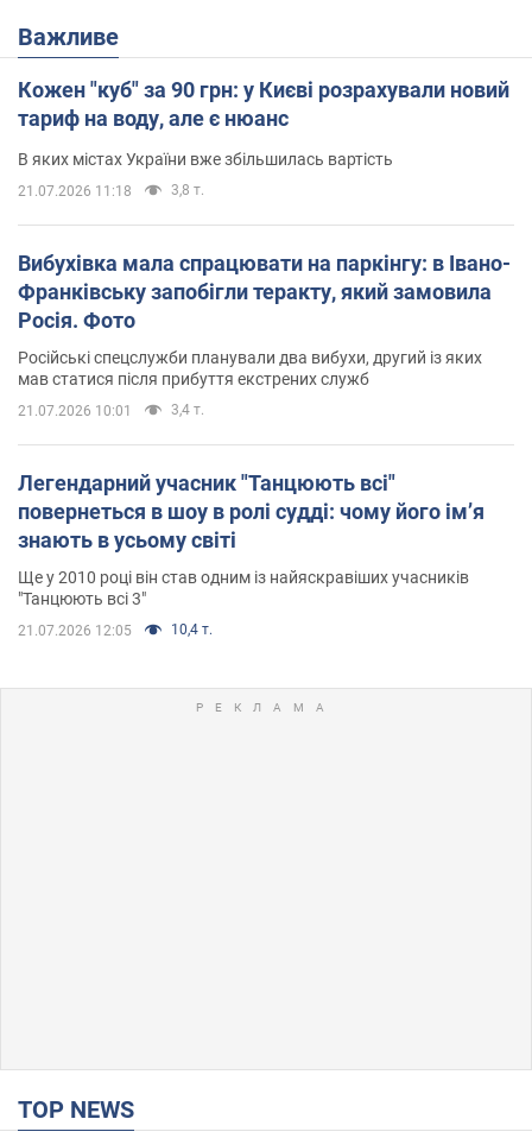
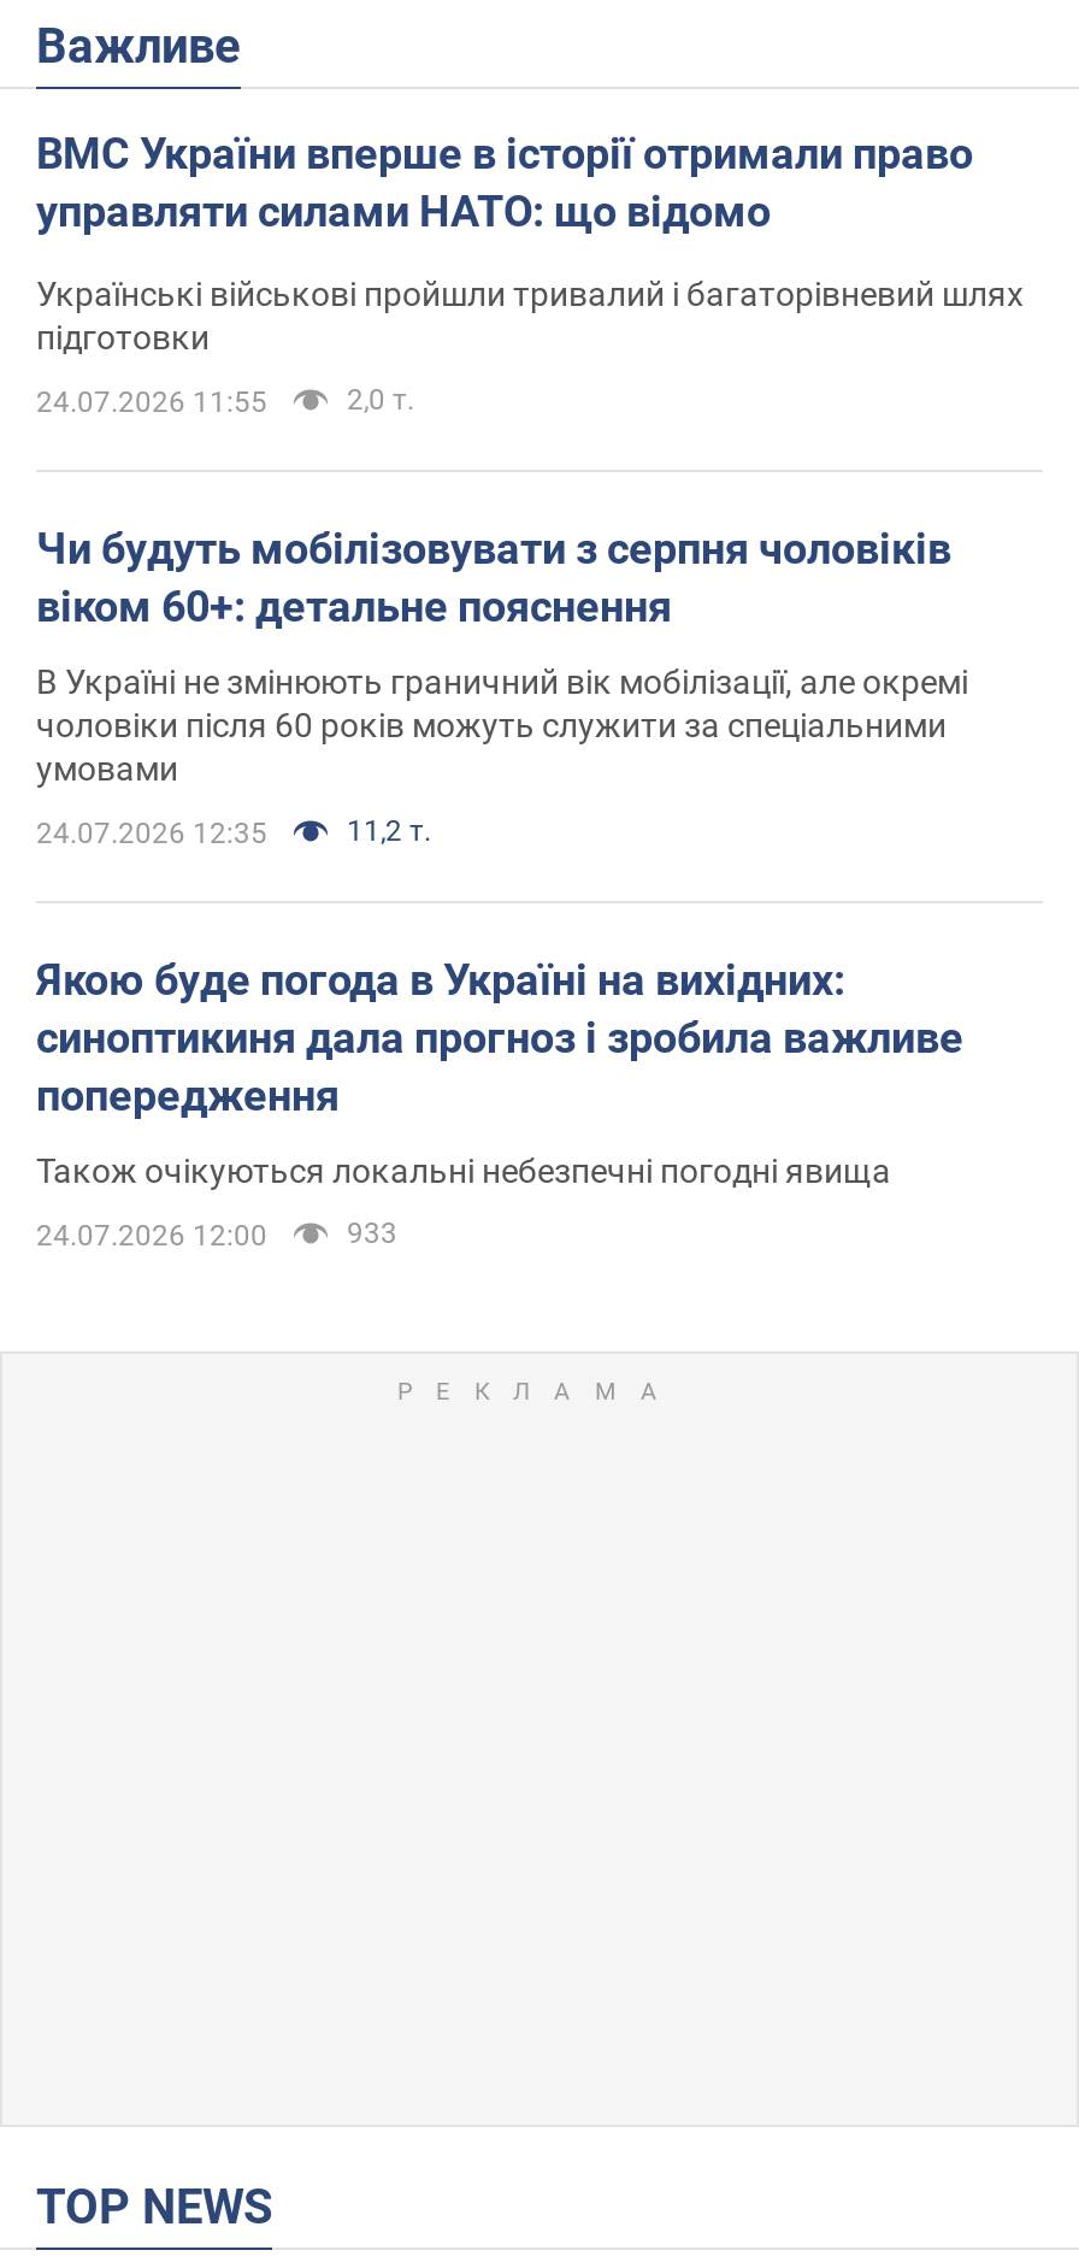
- Кожен "куб" за 90 грн: у Києві розрахували новий
- тариф на воду, але є нюанс
+ ВМС України вперше в історії отримали право
+ управляти силами НАТО: що відомо

- В яких містах України вже збільшилась вартість
+ Українські військові пройшли тривалий і багаторівневий шлях
+ підготовки

- 21.07.2026 11:18
- 3,8 т.
+ 24.07.2026 11:55
+ 2,0 т.

- Вибухівка мала спрацювати на паркінгу: в Івано-
- Франківську запобігли теракту, який замовила
- Росія. Фото
+ Чи будуть мобілізовувати з серпня чоловіків
+ віком 60+: детальне пояснення

- Російські спецслужби планували два вибухи, другий із яких
- мав статися після прибуття екстрених служб
+ В Україні не змінюють граничний вік мобілізації, але окремі
+ чоловіки після 60 років можуть служити за спеціальними
+ умовами

- 21.07.2026 10:01
- 3,4 т.
+ 24.07.2026 12:35
+ 11,2 т.

- Легендарний учасник "Танцюють всі"
- повернеться в шоу в ролі судді: чому його імʼя
- знають в усьому світі
+ Якою буде погода в Україні на вихідних:
+ синоптикиня дала прогноз і зробила важливе
+ попередження

- Ще у 2010 році він став одним із найяскравіших учасників
- "Танцюють всі 3"
+ Також очікуються локальні небезпечні погодні явища

- 21.07.2026 12:05
- 10,4 т.
+ 24.07.2026 12:00
+ 933
